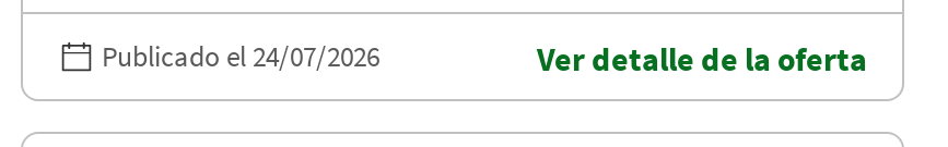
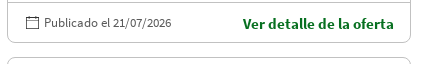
- Publicado el 24/07/2026
+ Publicado el 21/07/2026
